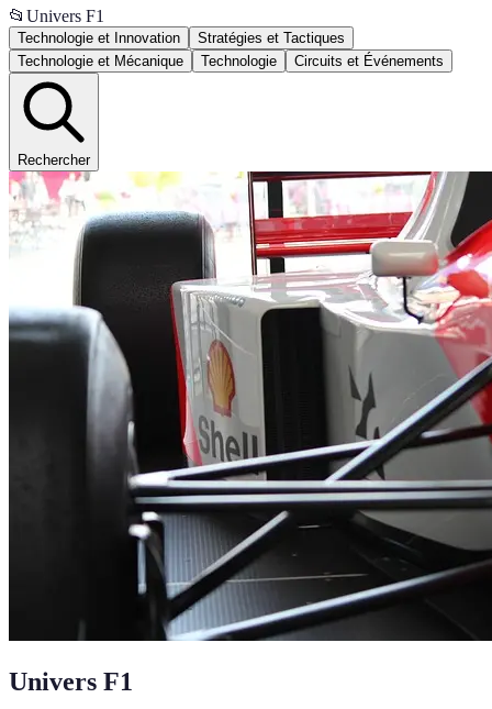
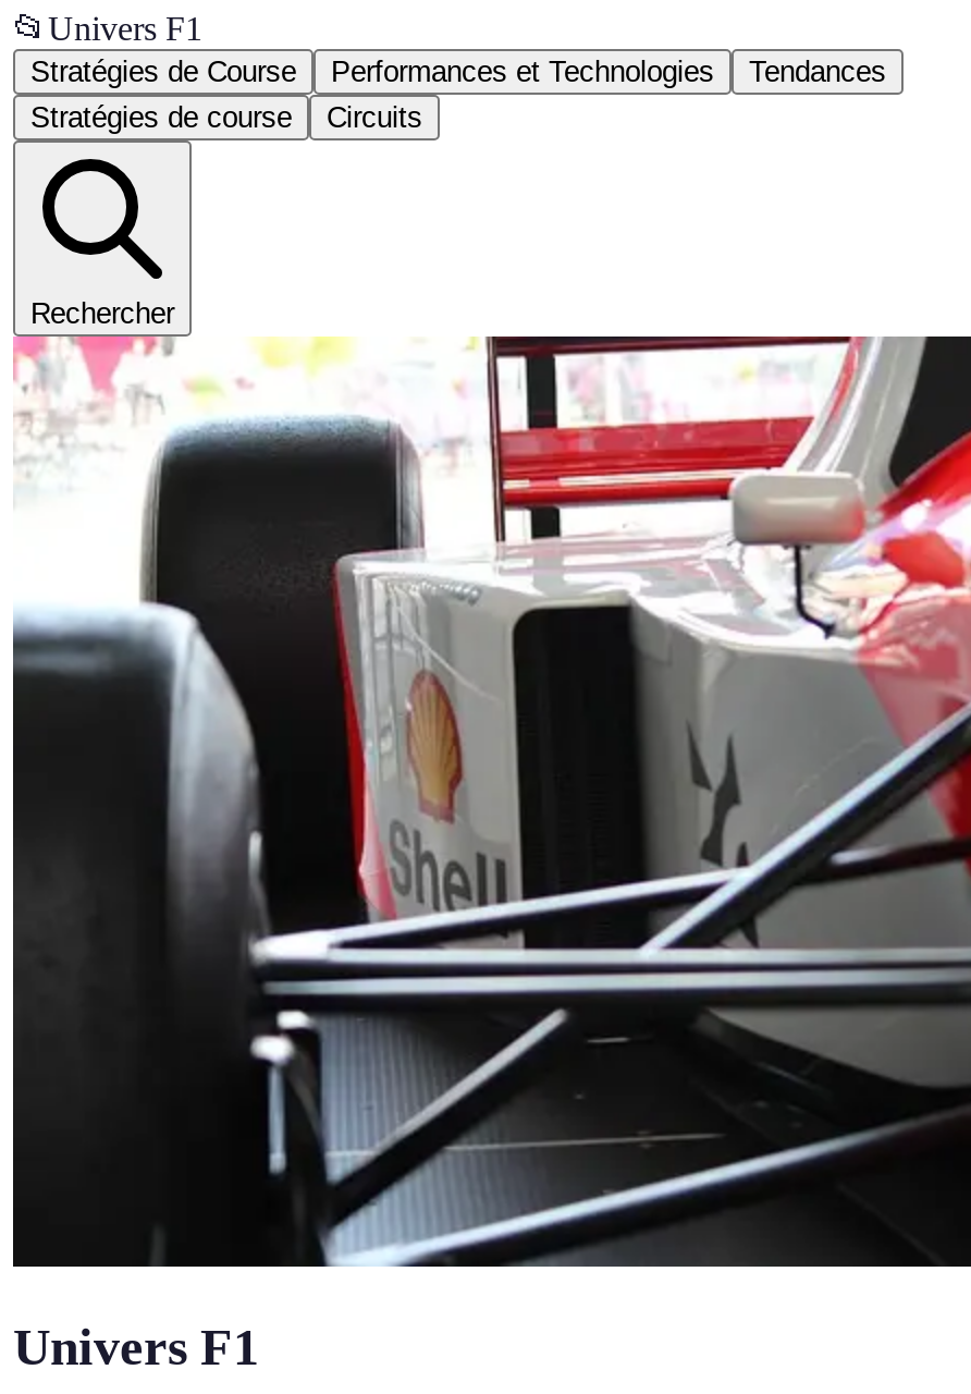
- Technologie et Innovation
- Stratégies et Tactiques
- Technologie et Mécanique
- Technologie
- Circuits et Événements
+ Stratégies de Course
+ Performances et Technologies
+ Tendances
+ Stratégies de course
+ Circuits
